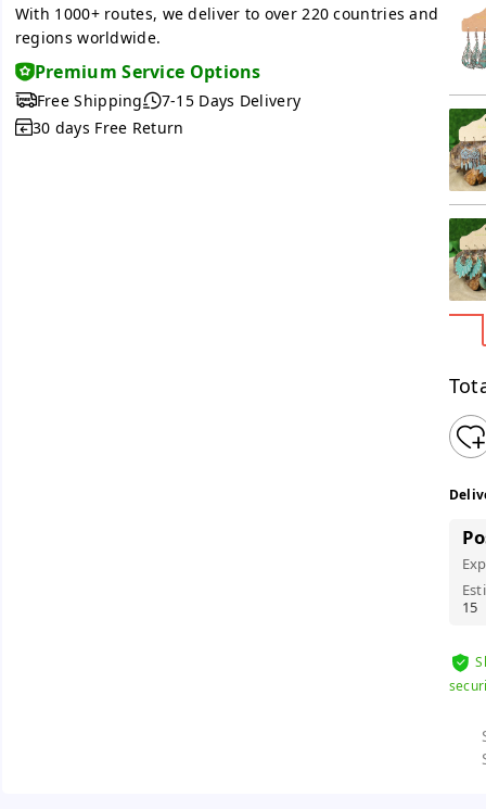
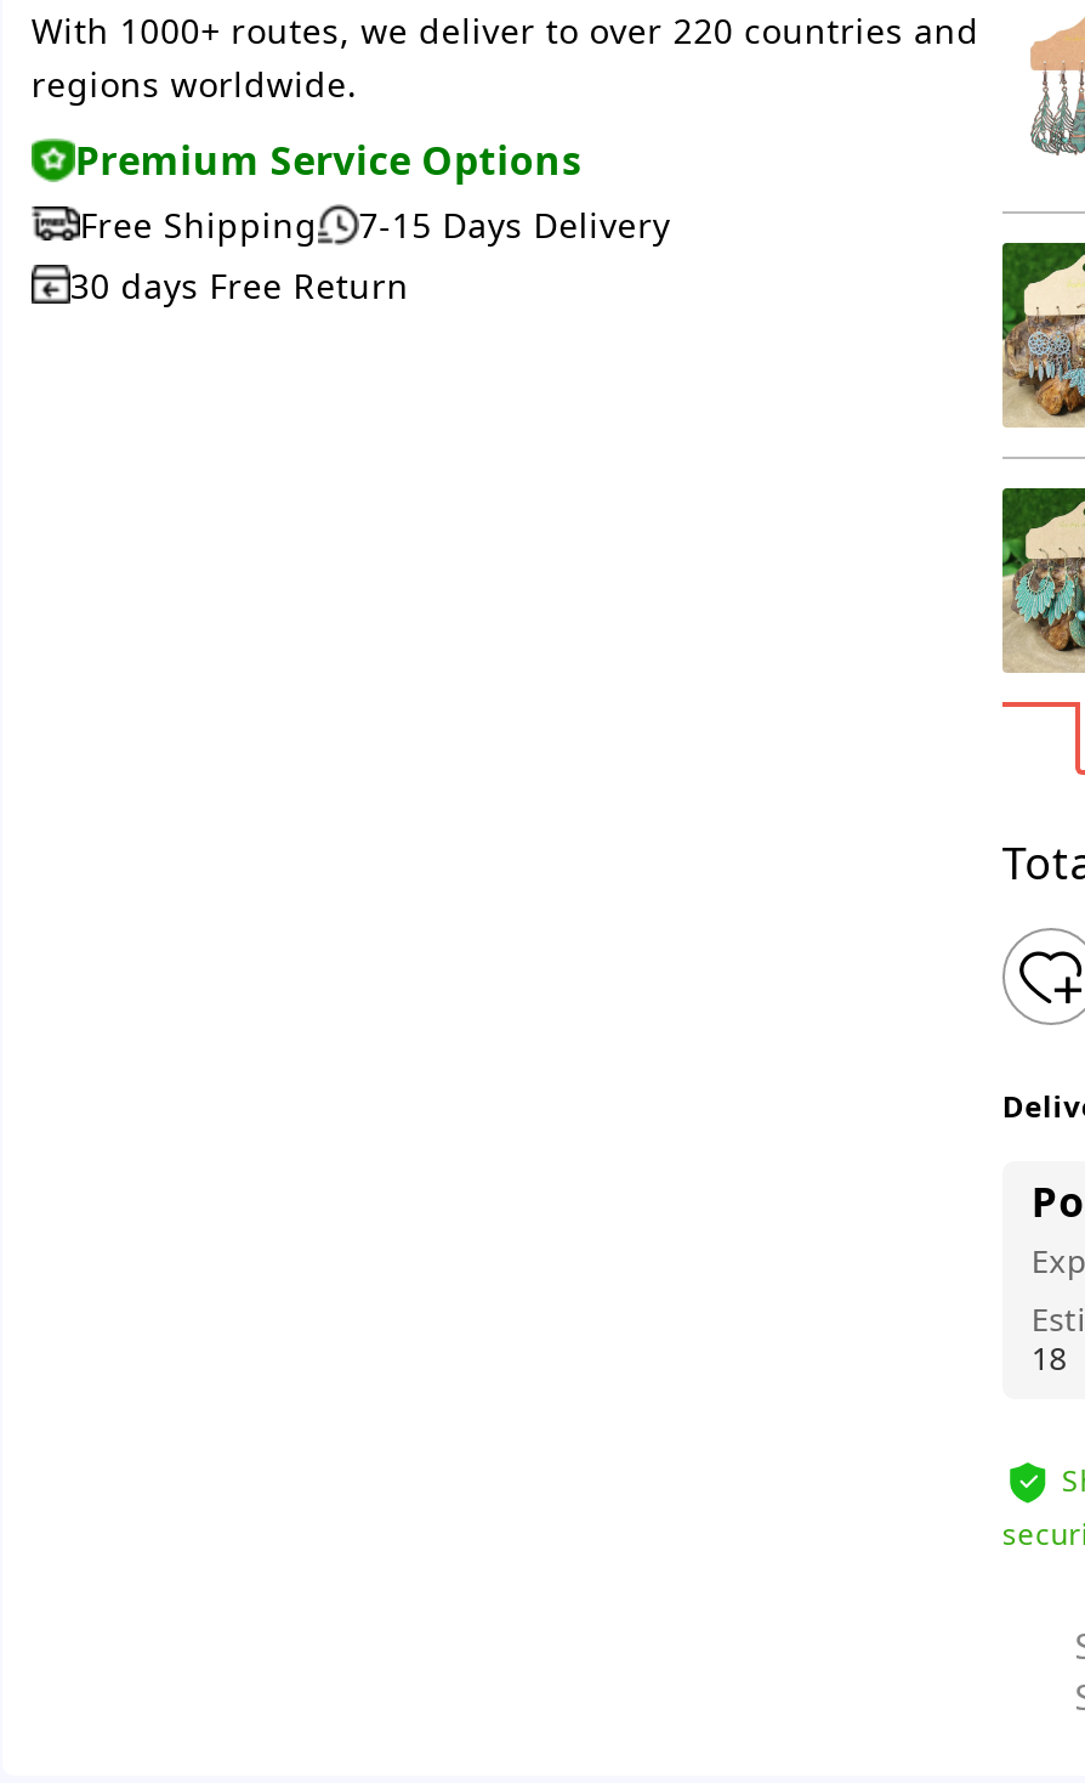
- 15
+ 18
